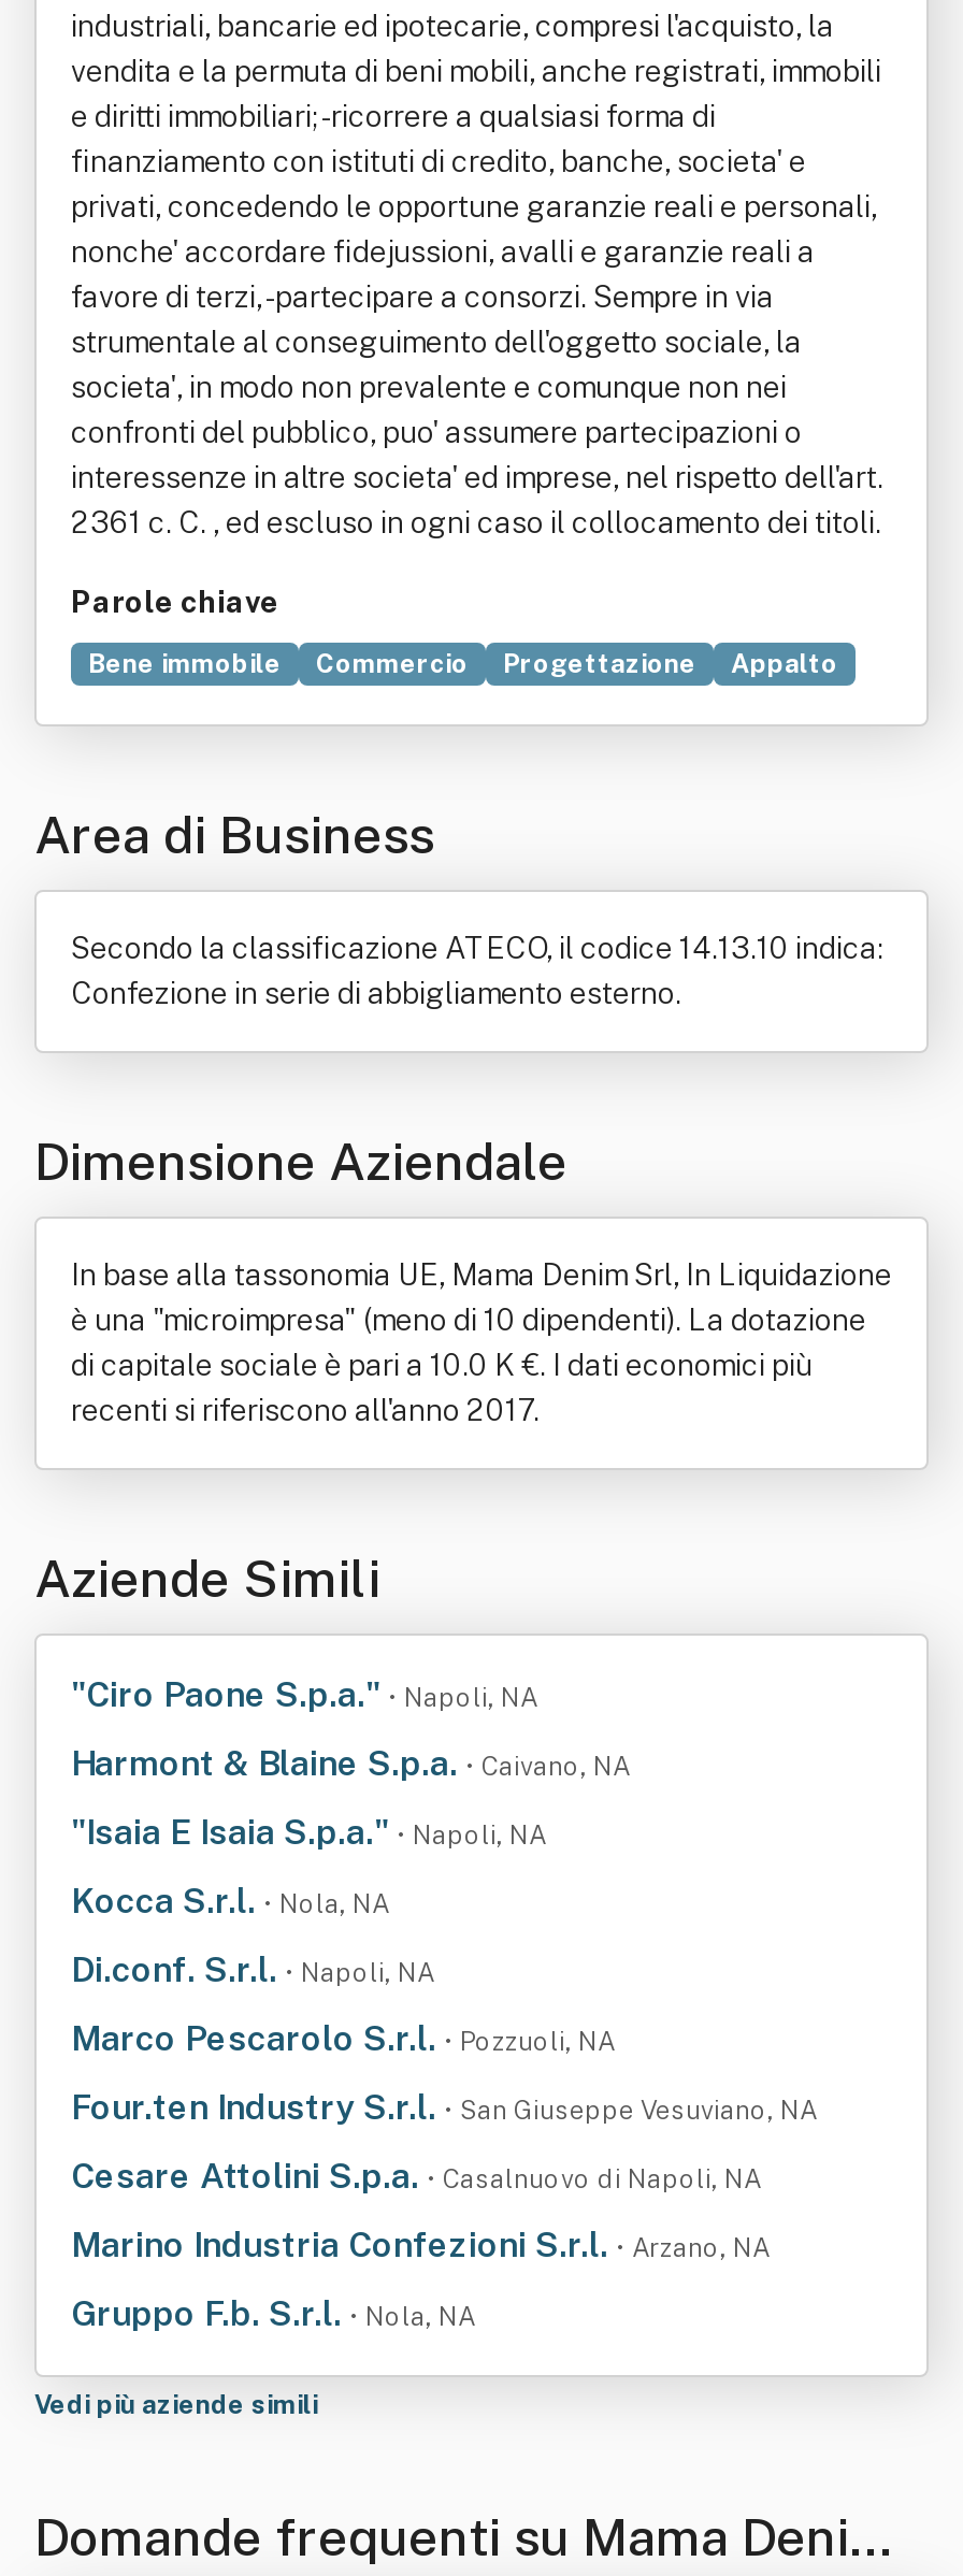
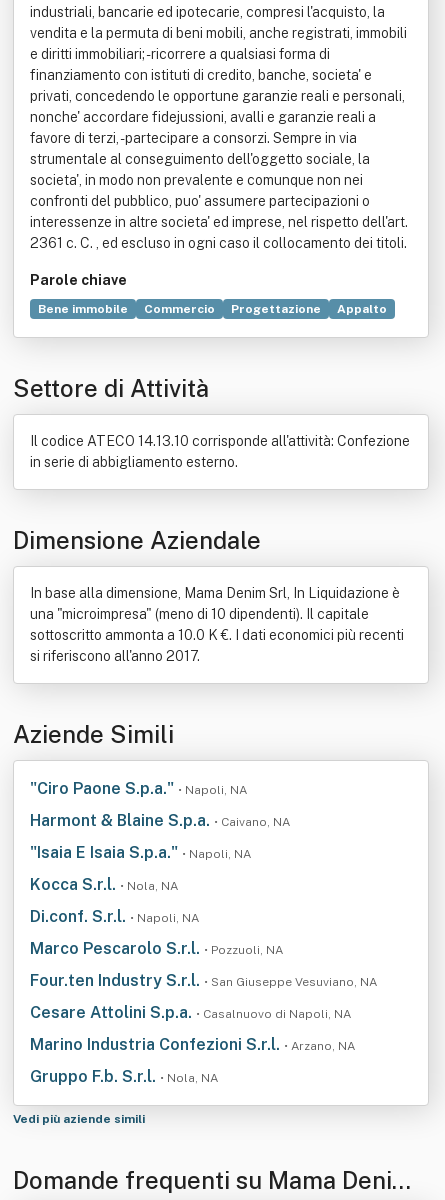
- Area di Business
+ Settore di Attività

- Secondo la classificazione ATECO, il codice 14.13.10 indica:
- Confezione in serie di abbigliamento esterno.
+ Il codice ATECO 14.13.10 corrisponde all'attività: Confezione
+ in serie di abbigliamento esterno.

- In base alla tassonomia UE, Mama Denim Srl, In Liquidazione
- è una "microimpresa" (meno di 10 dipendenti). La dotazione
- di capitale sociale è pari a 10.0 K €. I dati economici più
- recenti si riferiscono all'anno 2017.
+ In base alla dimensione, Mama Denim Srl, In Liquidazione è
+ una "microimpresa" (meno di 10 dipendenti). Il capitale
+ sottoscritto ammonta a 10.0 K €. I dati economici più recenti
+ si riferiscono all'anno 2017.
